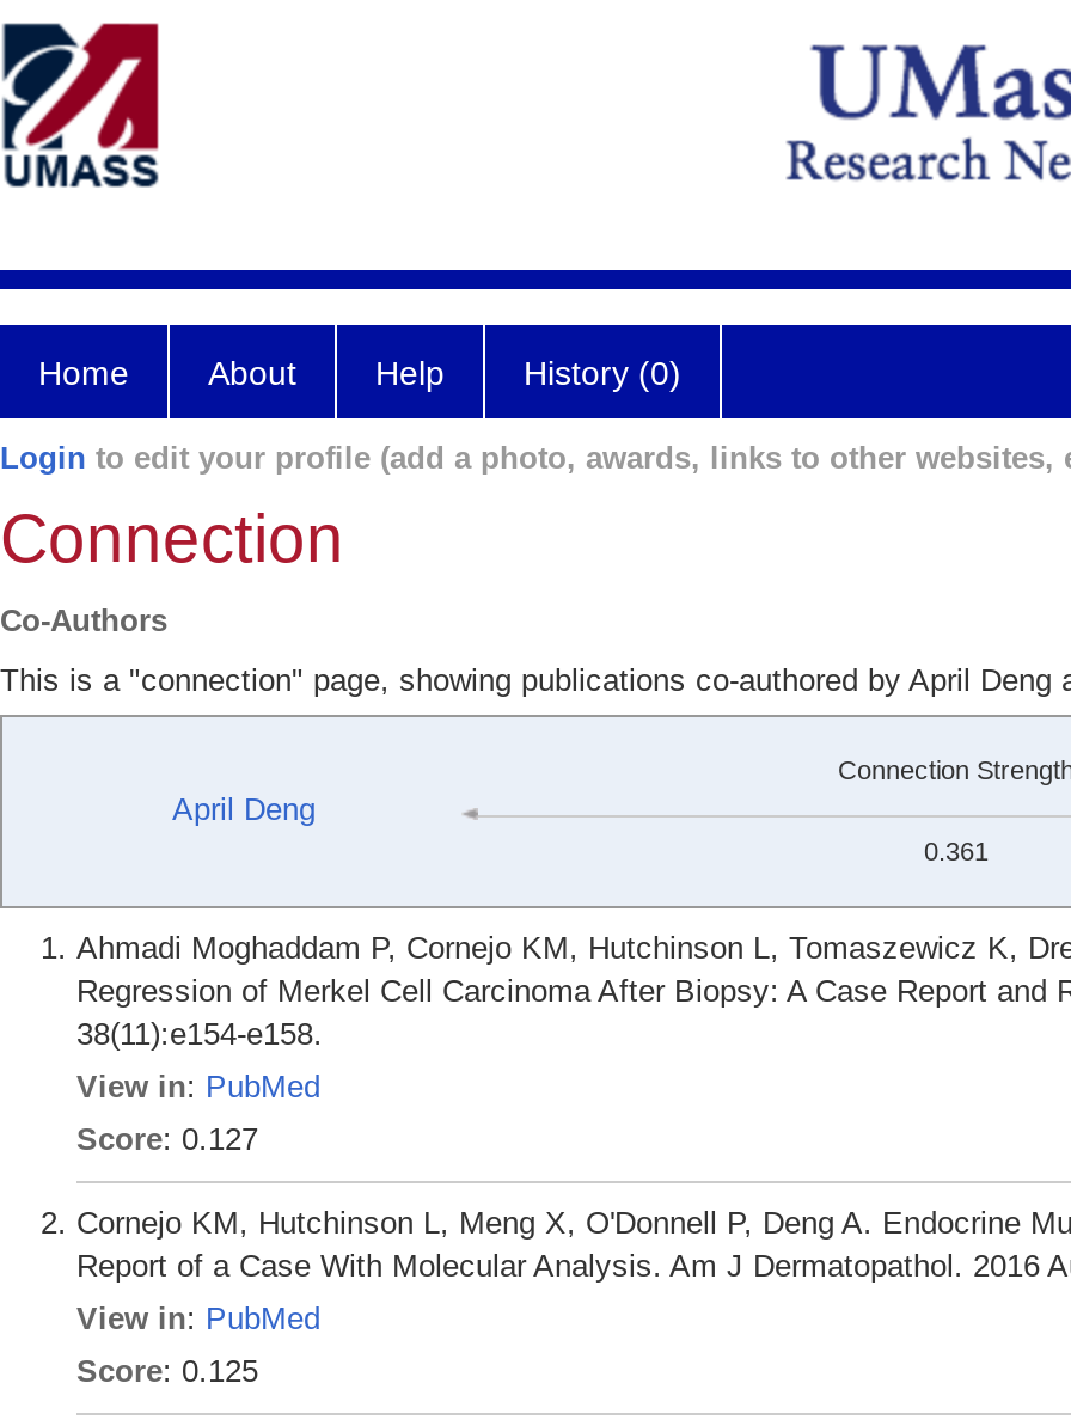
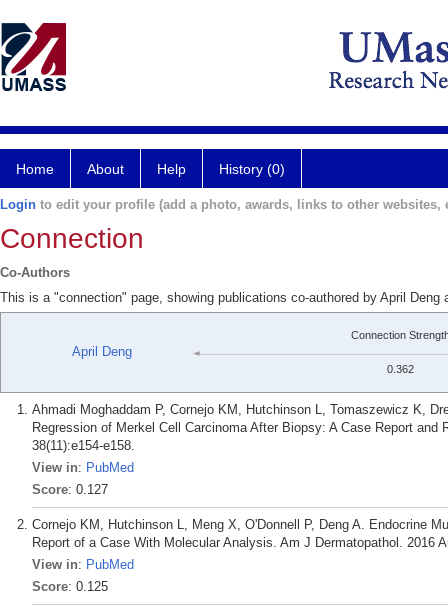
- 0.361
+ 0.362
